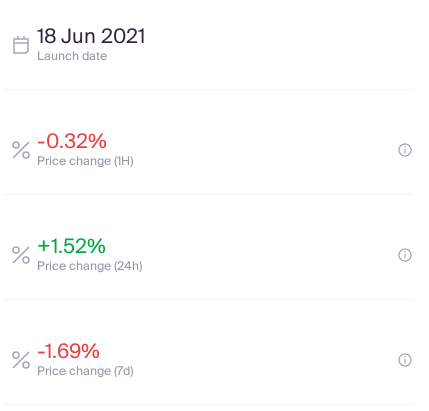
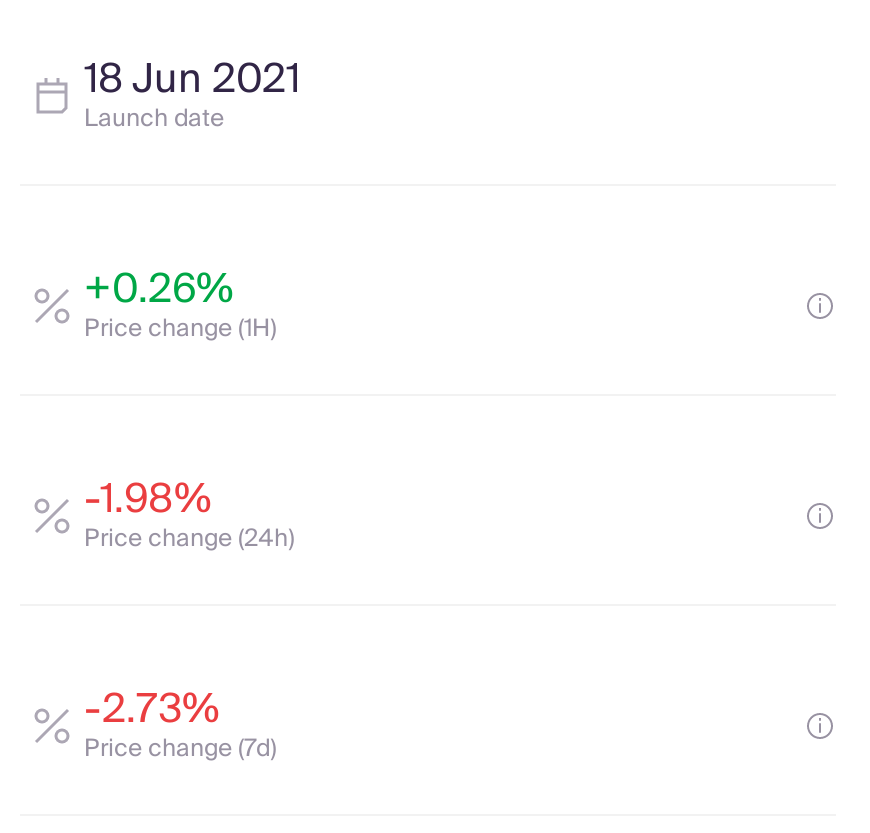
- -0.32%
+ +0.26%

- +1.52%
+ -1.98%

- -1.69%
+ -2.73%
